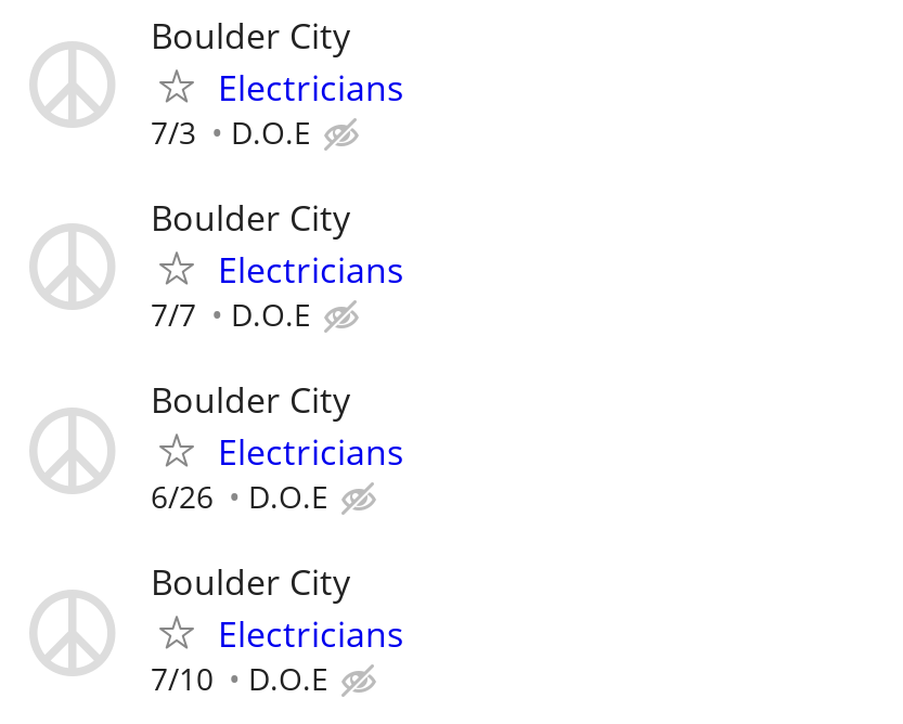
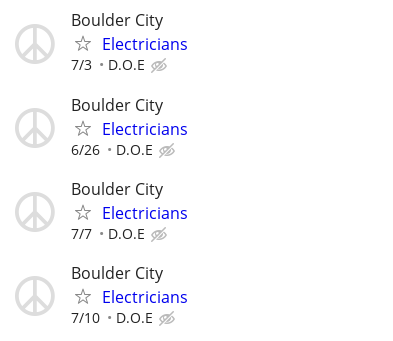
- 7/7 D.O.E
+ 6/26 D.O.E

- 6/26 D.O.E
+ 7/7 D.O.E
